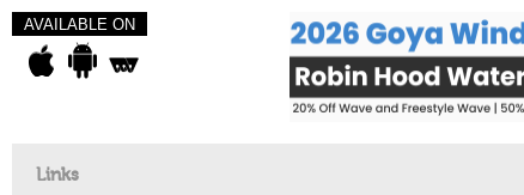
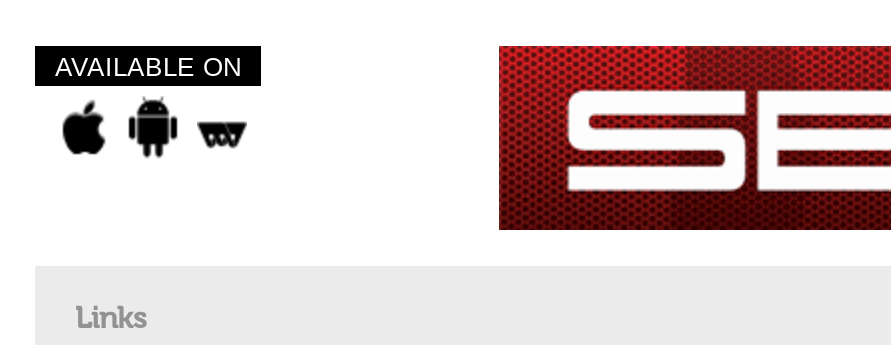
- [image]
+ [image]
